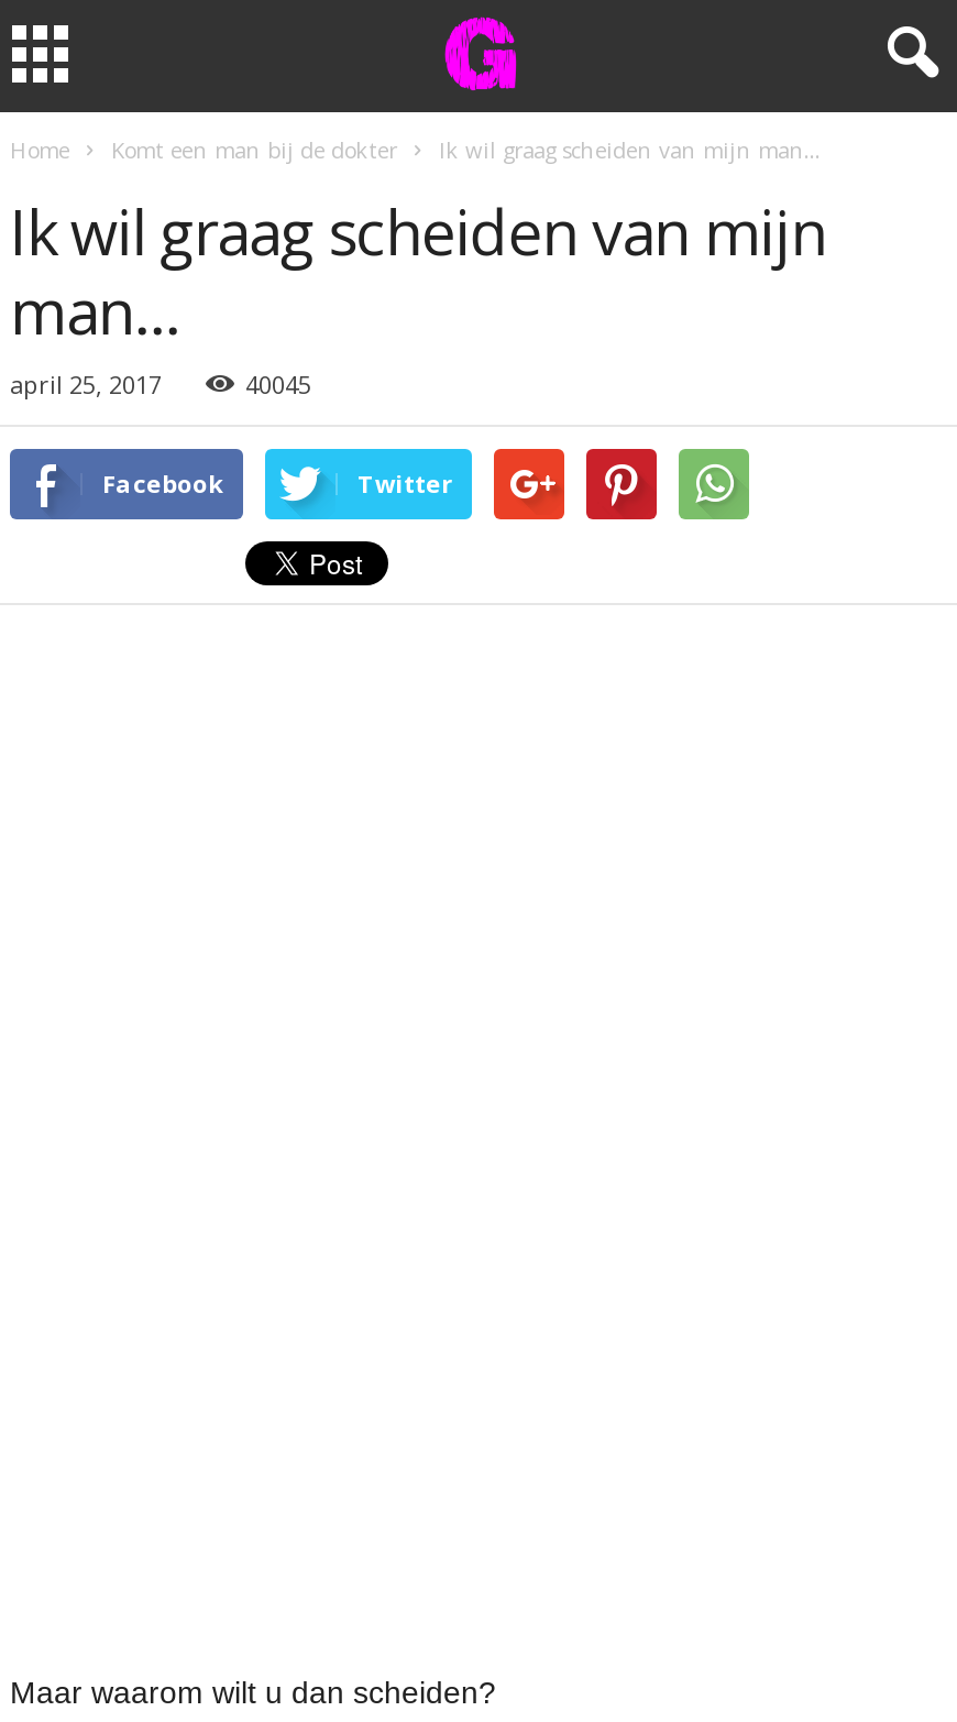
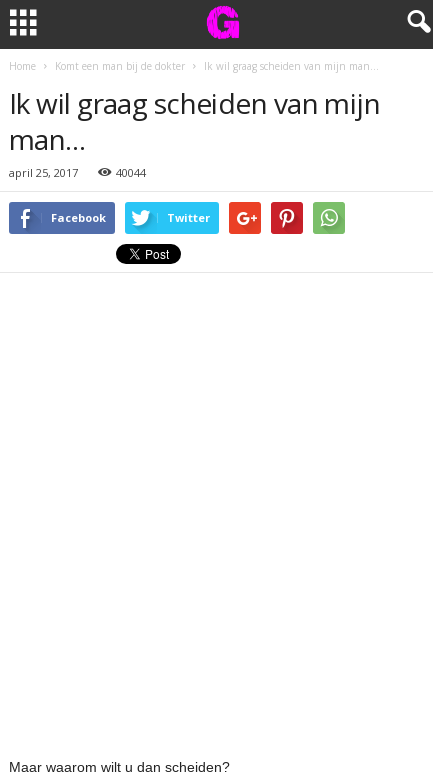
- 40045
+ 40044
